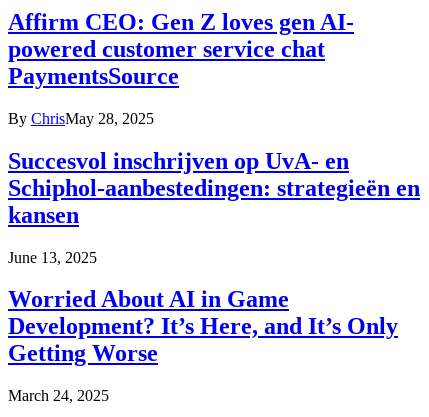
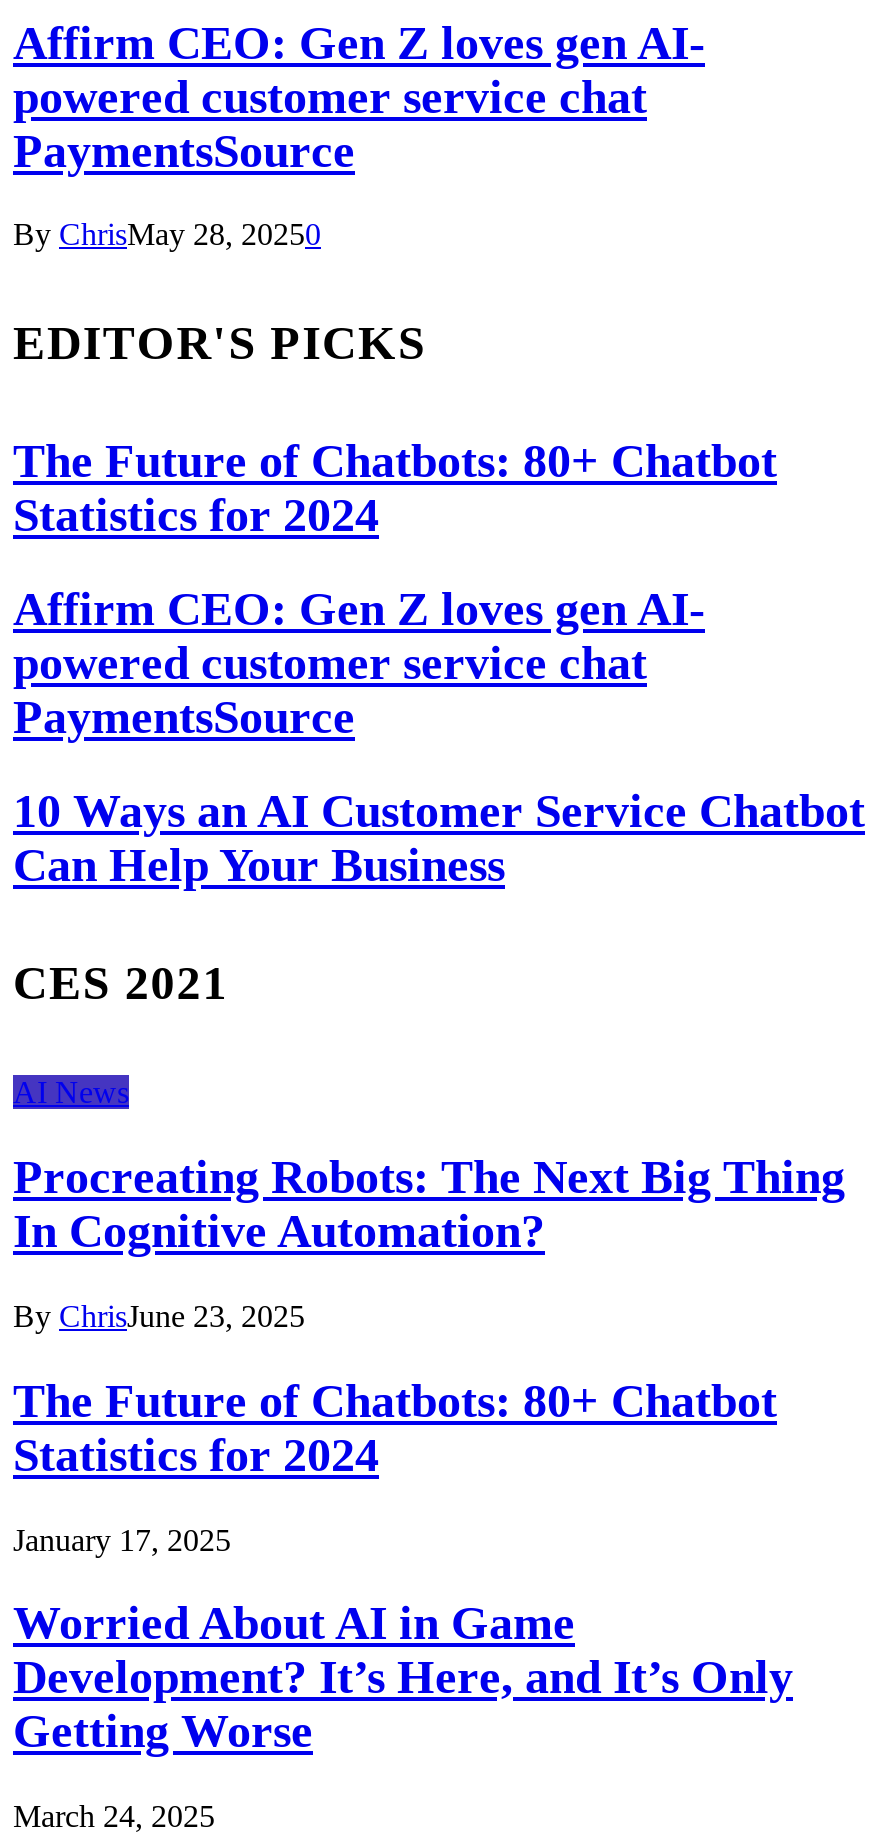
- By ChrisMay 28, 2025
- Succesvol inschrijven op UvA- en
- Schiphol-aanbestedingen: strategieën en
- kansen
- June 13, 2025
+ By ChrisMay 28, 20250
+ EDITOR'S PICKS
+ The Future of Chatbots: 80+ Chatbot
+ Statistics for 2024
+ Affirm CEO: Gen Z loves gen AI-
+ powered customer service chat
+ PaymentsSource
+ 10 Ways an AI Customer Service Chatbot
+ Can Help Your Business
+ CES 2021
+ AI News
+ Procreating Robots: The Next Big Thing
+ In Cognitive Automation?
+ By ChrisJune 23, 2025
+ The Future of Chatbots: 80+ Chatbot
+ Statistics for 2024
+ January 17, 2025
